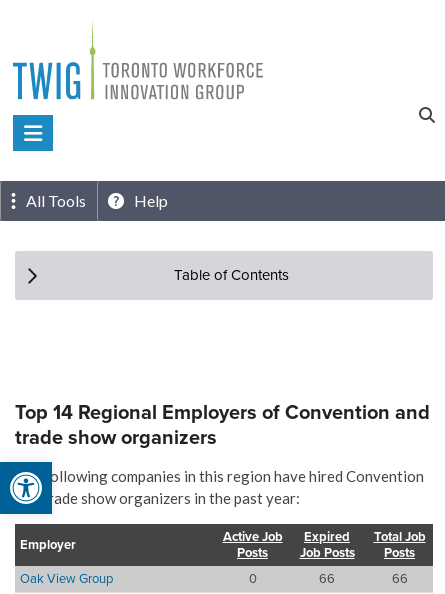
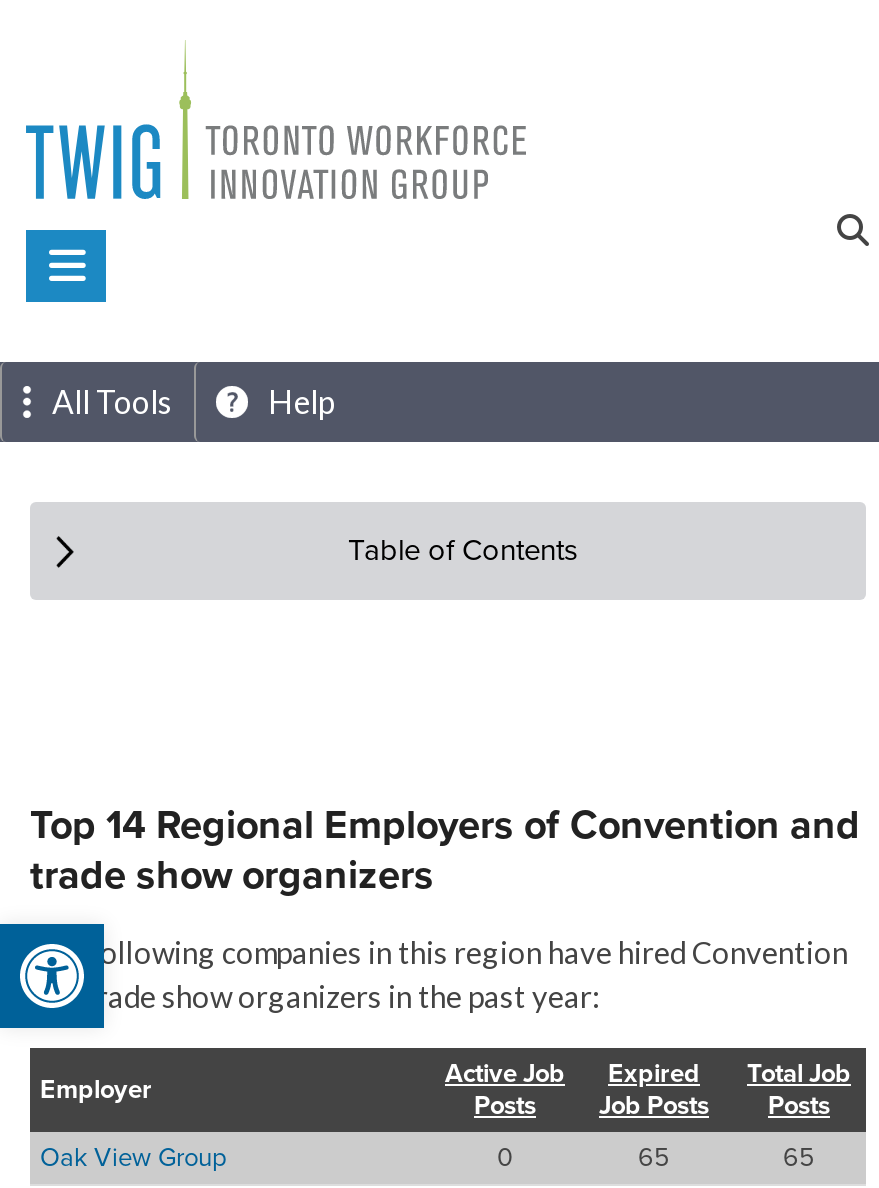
- 66
+ 65

- 66
+ 65
